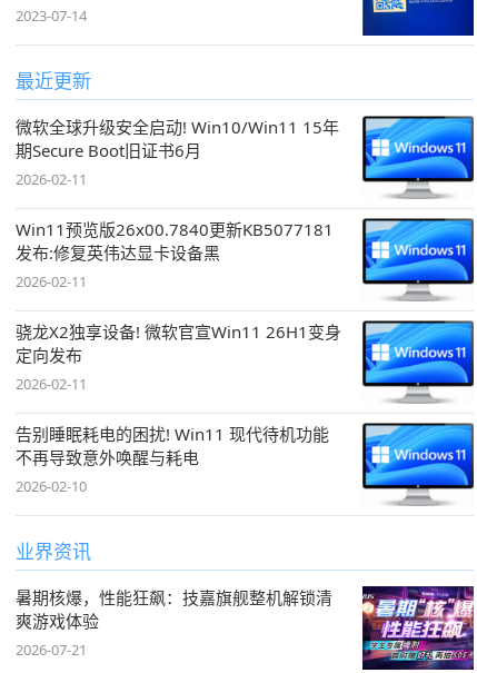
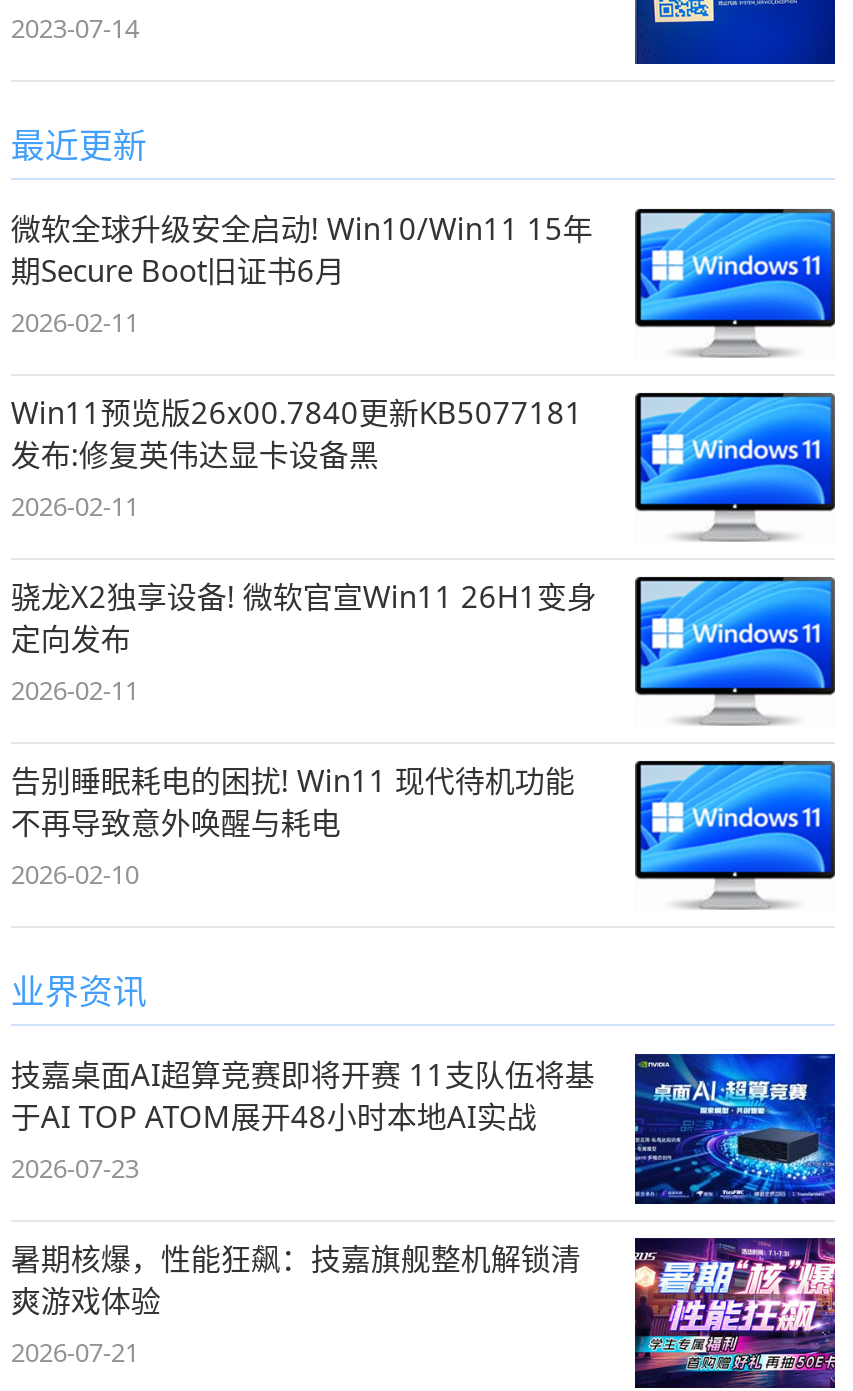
+ [image]
+ 技嘉桌面AI超算竞赛即将开赛 11支队伍将基
+ 于AI TOP ATOM展开48小时本地AI实战
+ 2026-07-23
